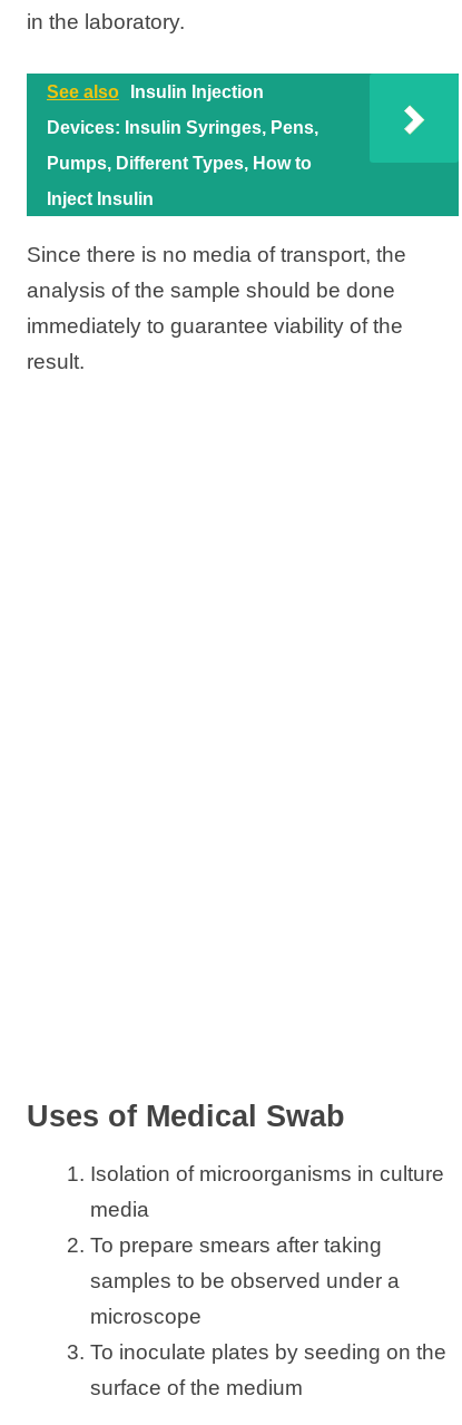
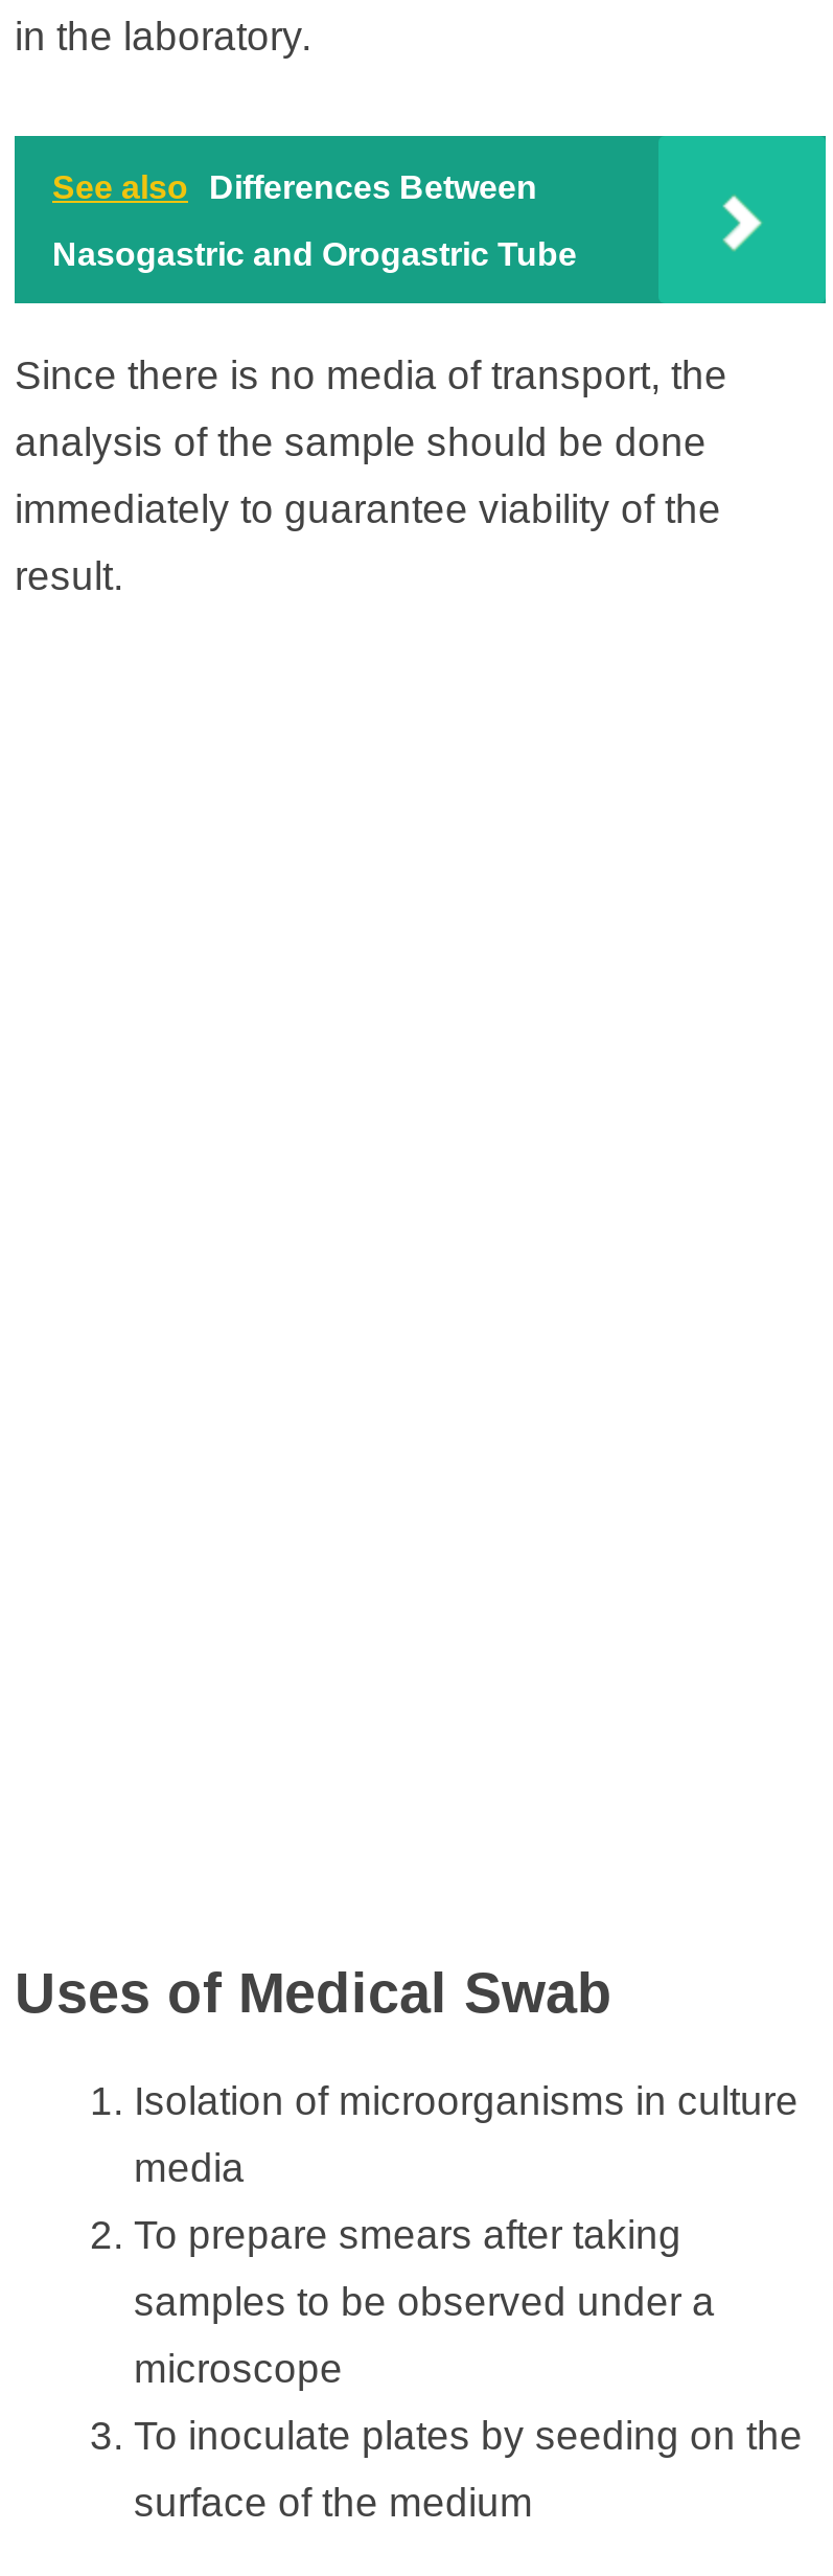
- See also Insulin Injection
- Devices: Insulin Syringes, Pens,
- Pumps, Different Types, How to
- Inject Insulin
+ See also Differences Between
+ Nasogastric and Orogastric Tube
